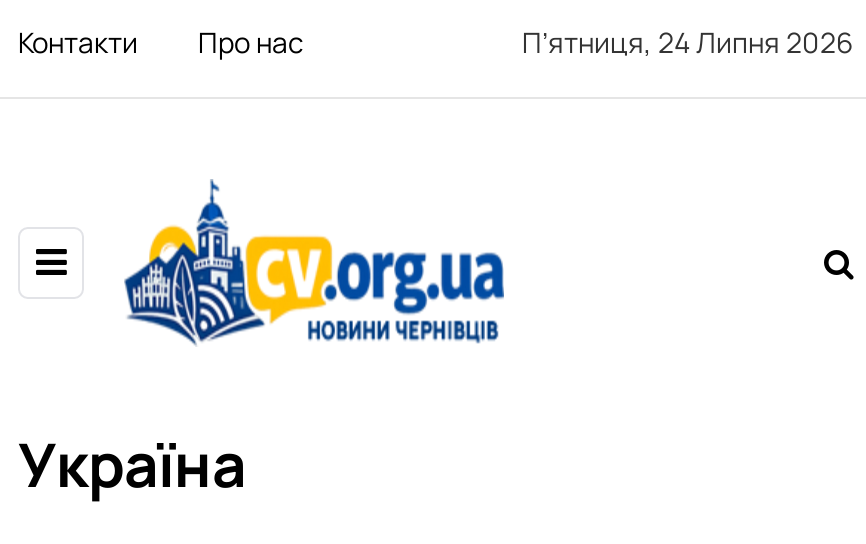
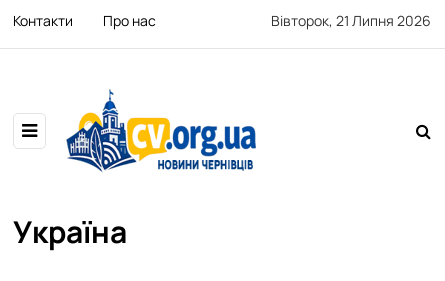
- П’ятниця, 24 Липня 2026
+ Вівторок, 21 Липня 2026
